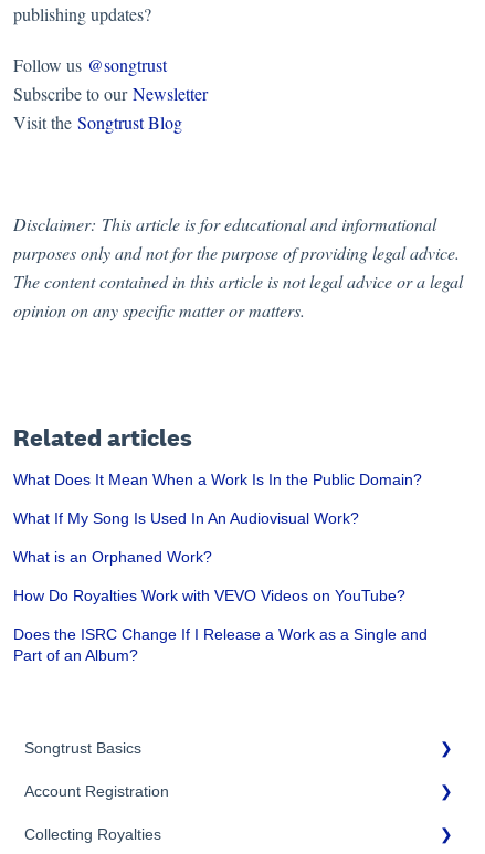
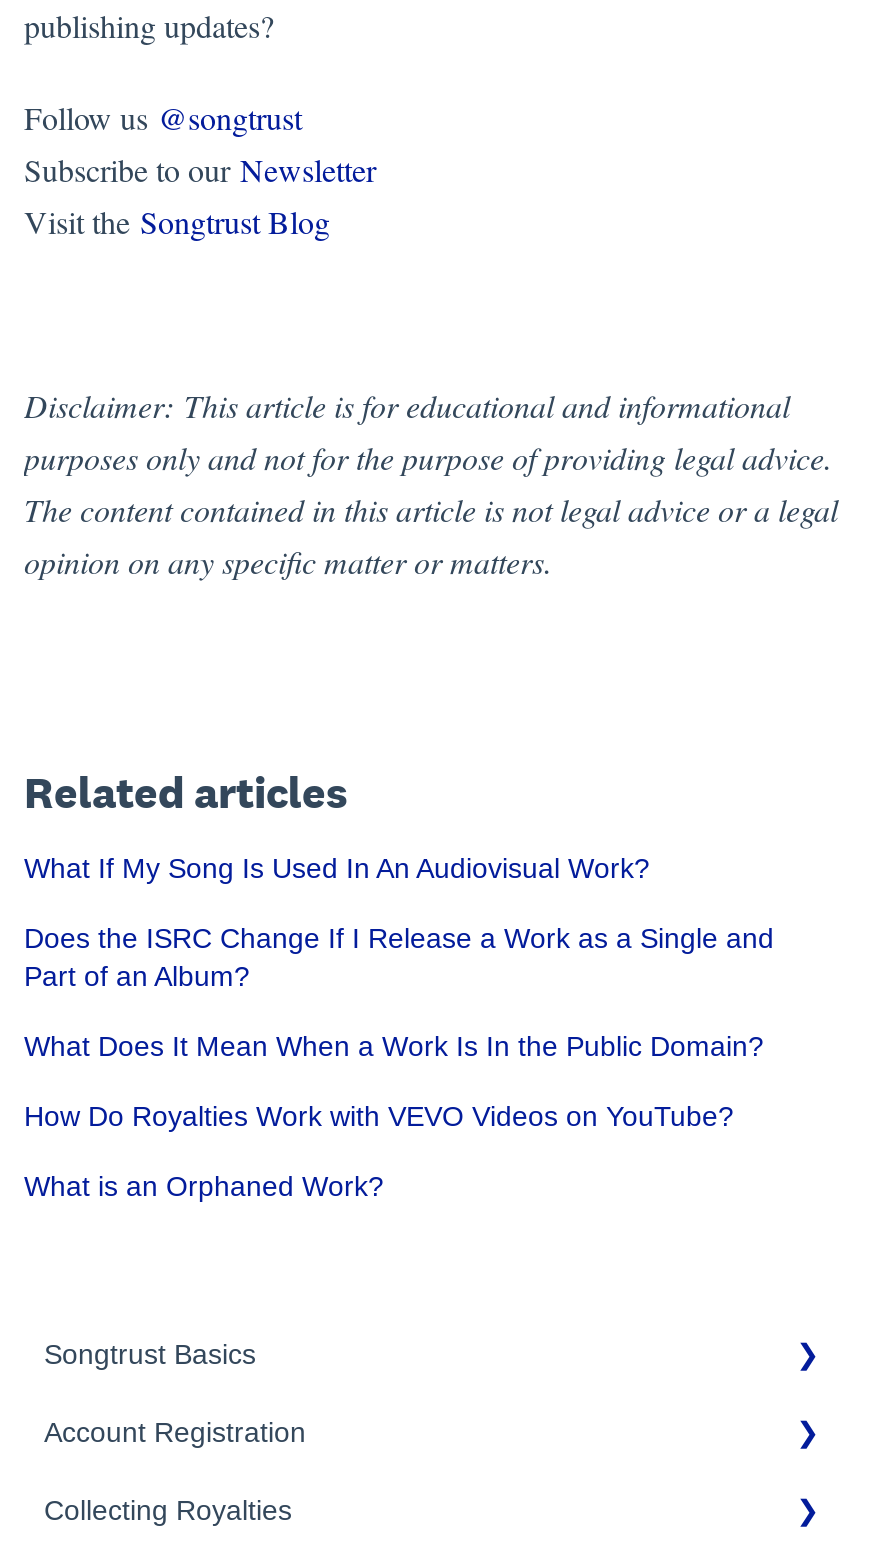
moved down: What Does It Mean When a Work Is In the Public Domain?

moved up: What If My Song Is Used In An Audiovisual Work?

moved down: What is an Orphaned Work? | How Do Royalties Work with VEVO Videos on YouTube?

moved up: Does the ISRC Change If I Release a Work as a Single and | Part of an Album?
